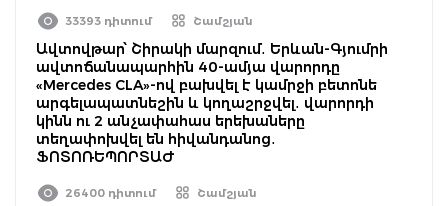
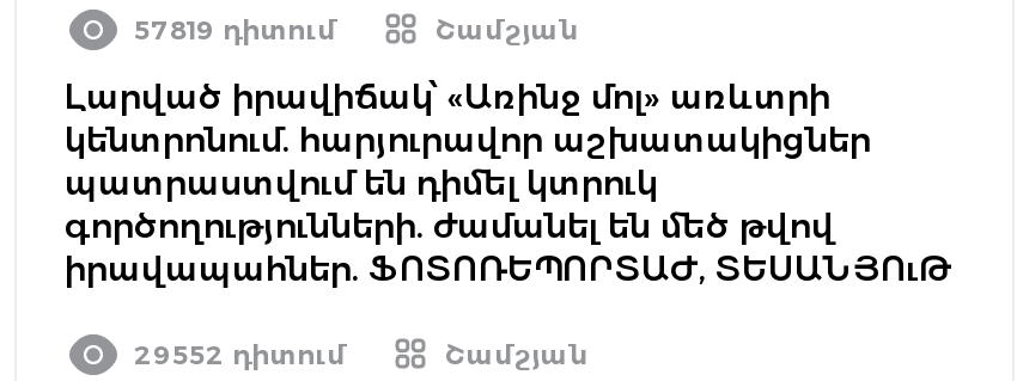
- 33393 դիտում
+ 57819 դիտում

- Ավտովթար՝ Շիրակի մարզում․ Երևան-Գյումրի
- ավտոճանապարհին 40-ամյա վարորդը
- «Mercedes CLA»-ով բախվել է կամրջի բետոնե
- արգելապատնեշին և կողաշրջվել․ վարորդի
- կինն ու 2 անչափահաս երեխաները
- տեղափոխվել են հիվանդանոց․
- ՖՈՏՈՌԵՊՈՐՏԱԺ
+ Լարված իրավիճակ՝ «Առինջ մոլ» առևտրի
+ կենտրոնում. հարյուրավոր աշխատակիցներ
+ պատրաստվում են դիմել կտրուկ
+ գործողությունների. ժամանել են մեծ թվով
+ իրավապահներ. ՖՈՏՈՌԵՊՈՐՏԱԺ, ՏԵՍԱՆՅՈւԹ

- 26400 դիտում
+ 29552 դիտում
